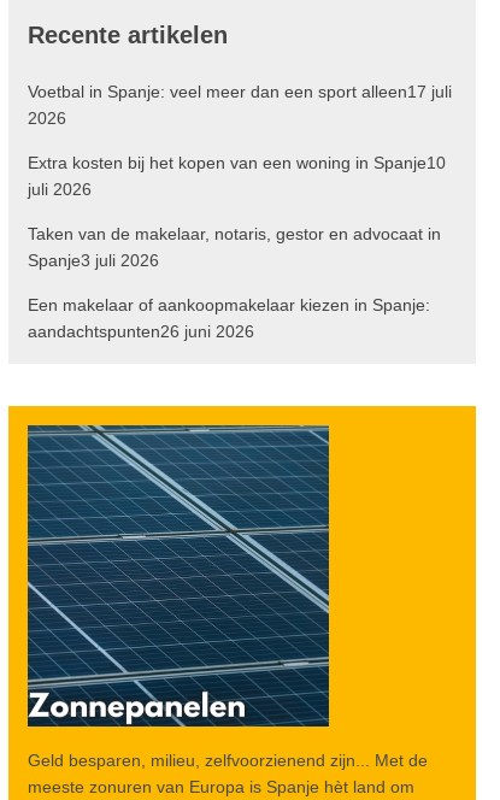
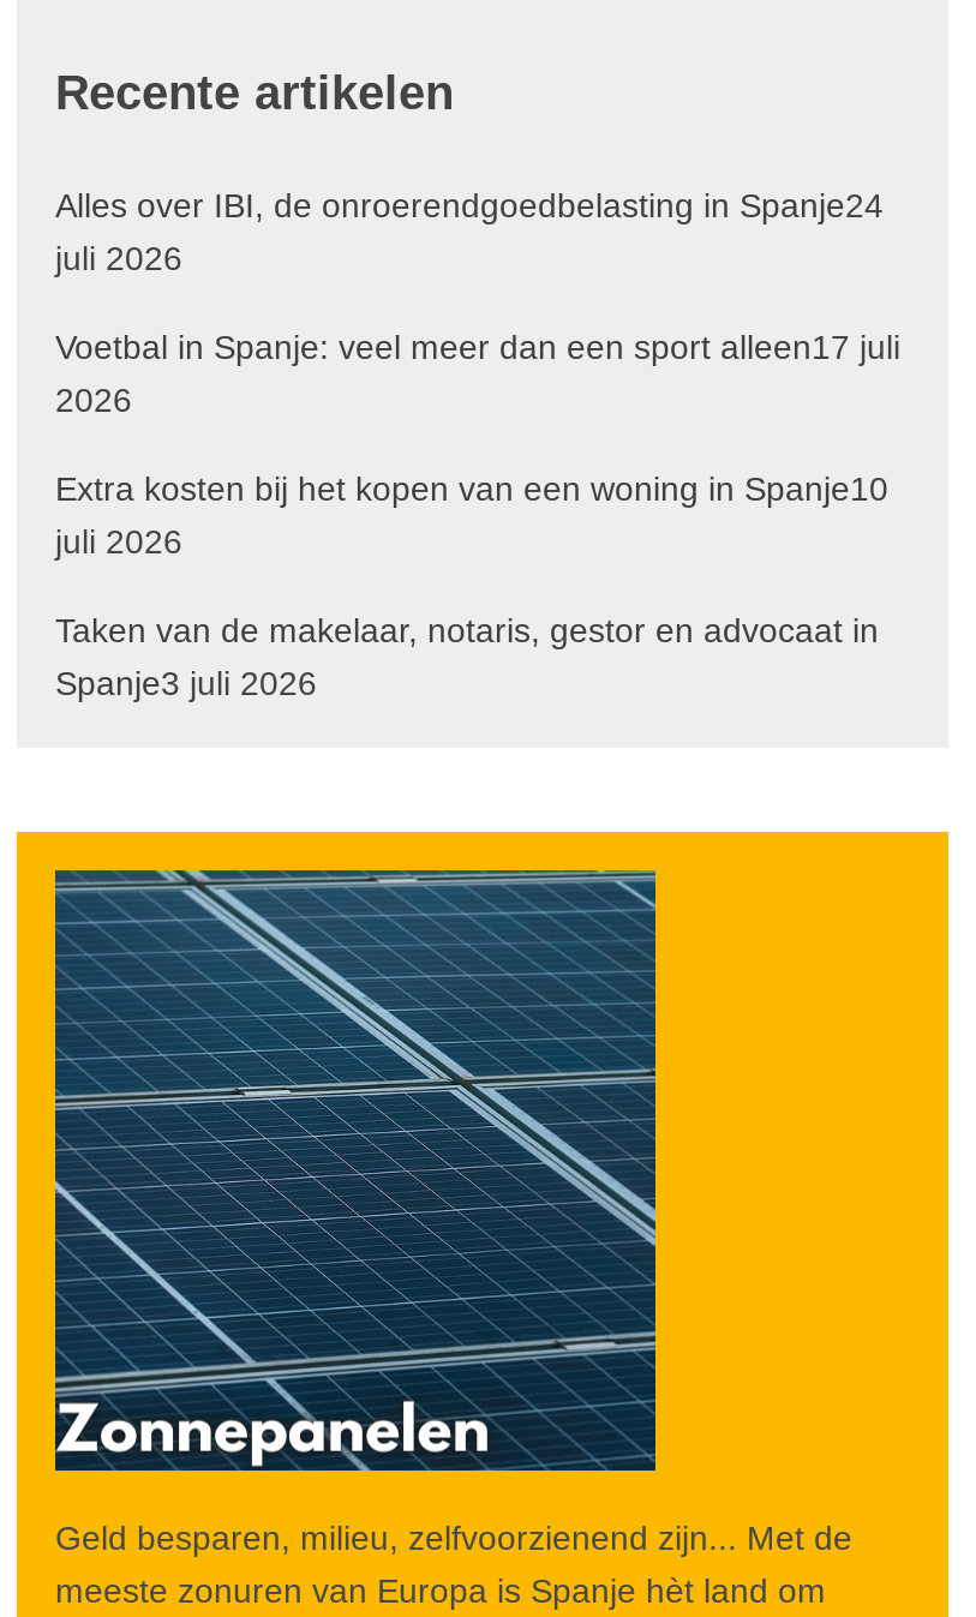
+ Alles over IBI, de onroerendgoedbelasting in Spanje24
+ juli 2026

moved down: Voetbal in Spanje: veel meer dan een sport alleen17 juli | 2026 | Extra kosten bij het kopen van een woning in Spanje10 | juli 2026 | Taken van de makelaar, notaris, gestor en advocaat in | Spanje3 juli 2026

- Een makelaar of aankoopmakelaar kiezen in Spanje:
- aandachtspunten26 juni 2026
